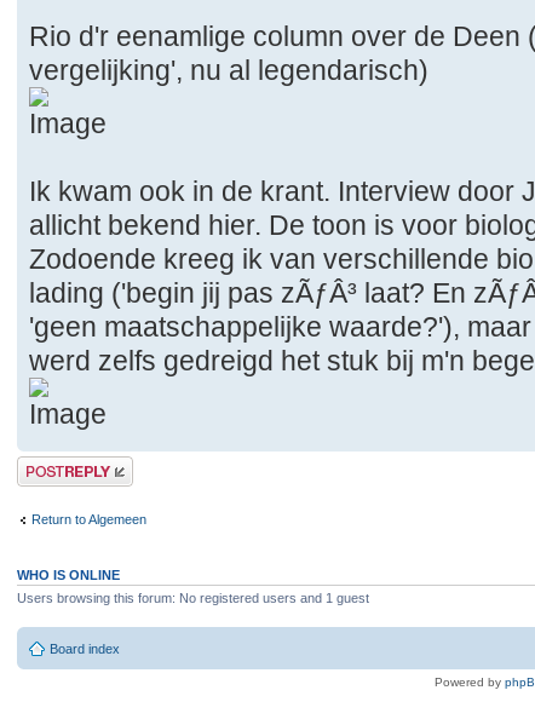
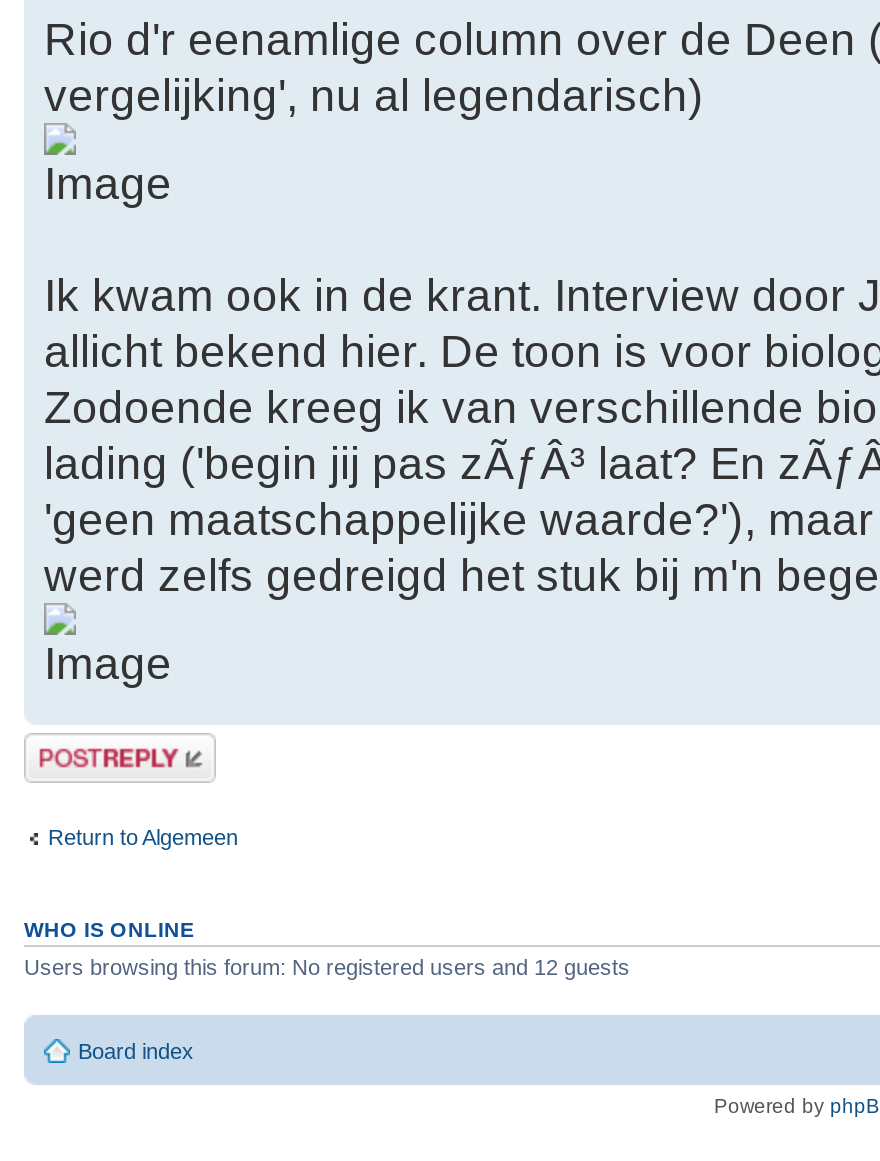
- Users browsing this forum: No registered users and 1 guest
+ Users browsing this forum: No registered users and 12 guests
